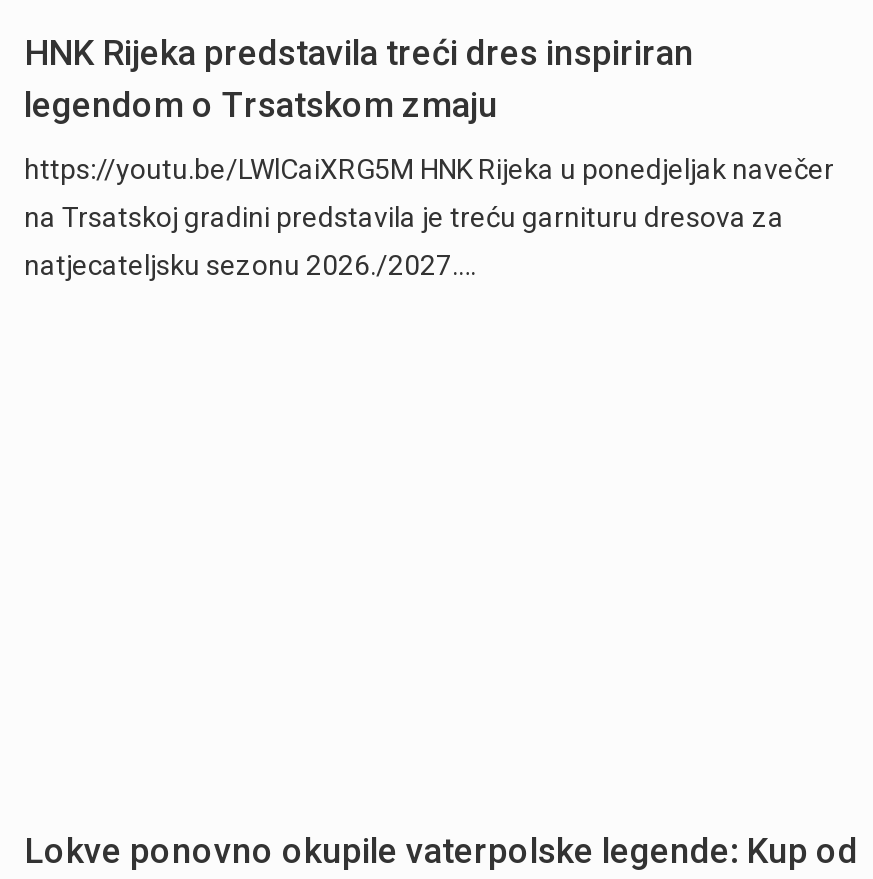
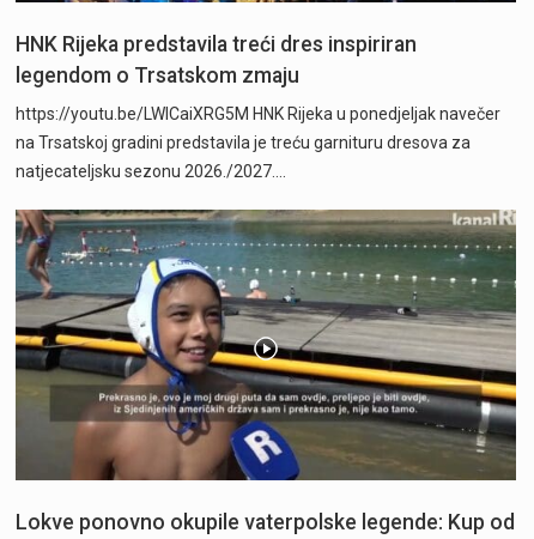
+ [image]
